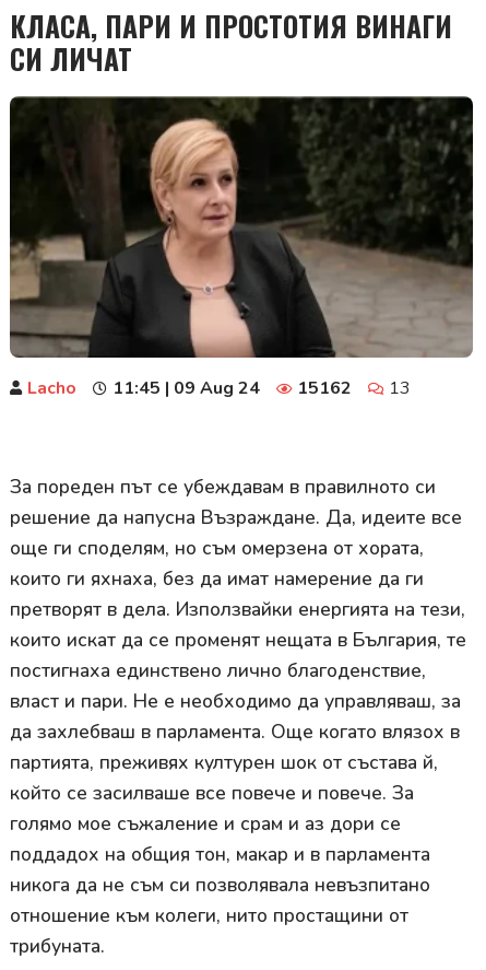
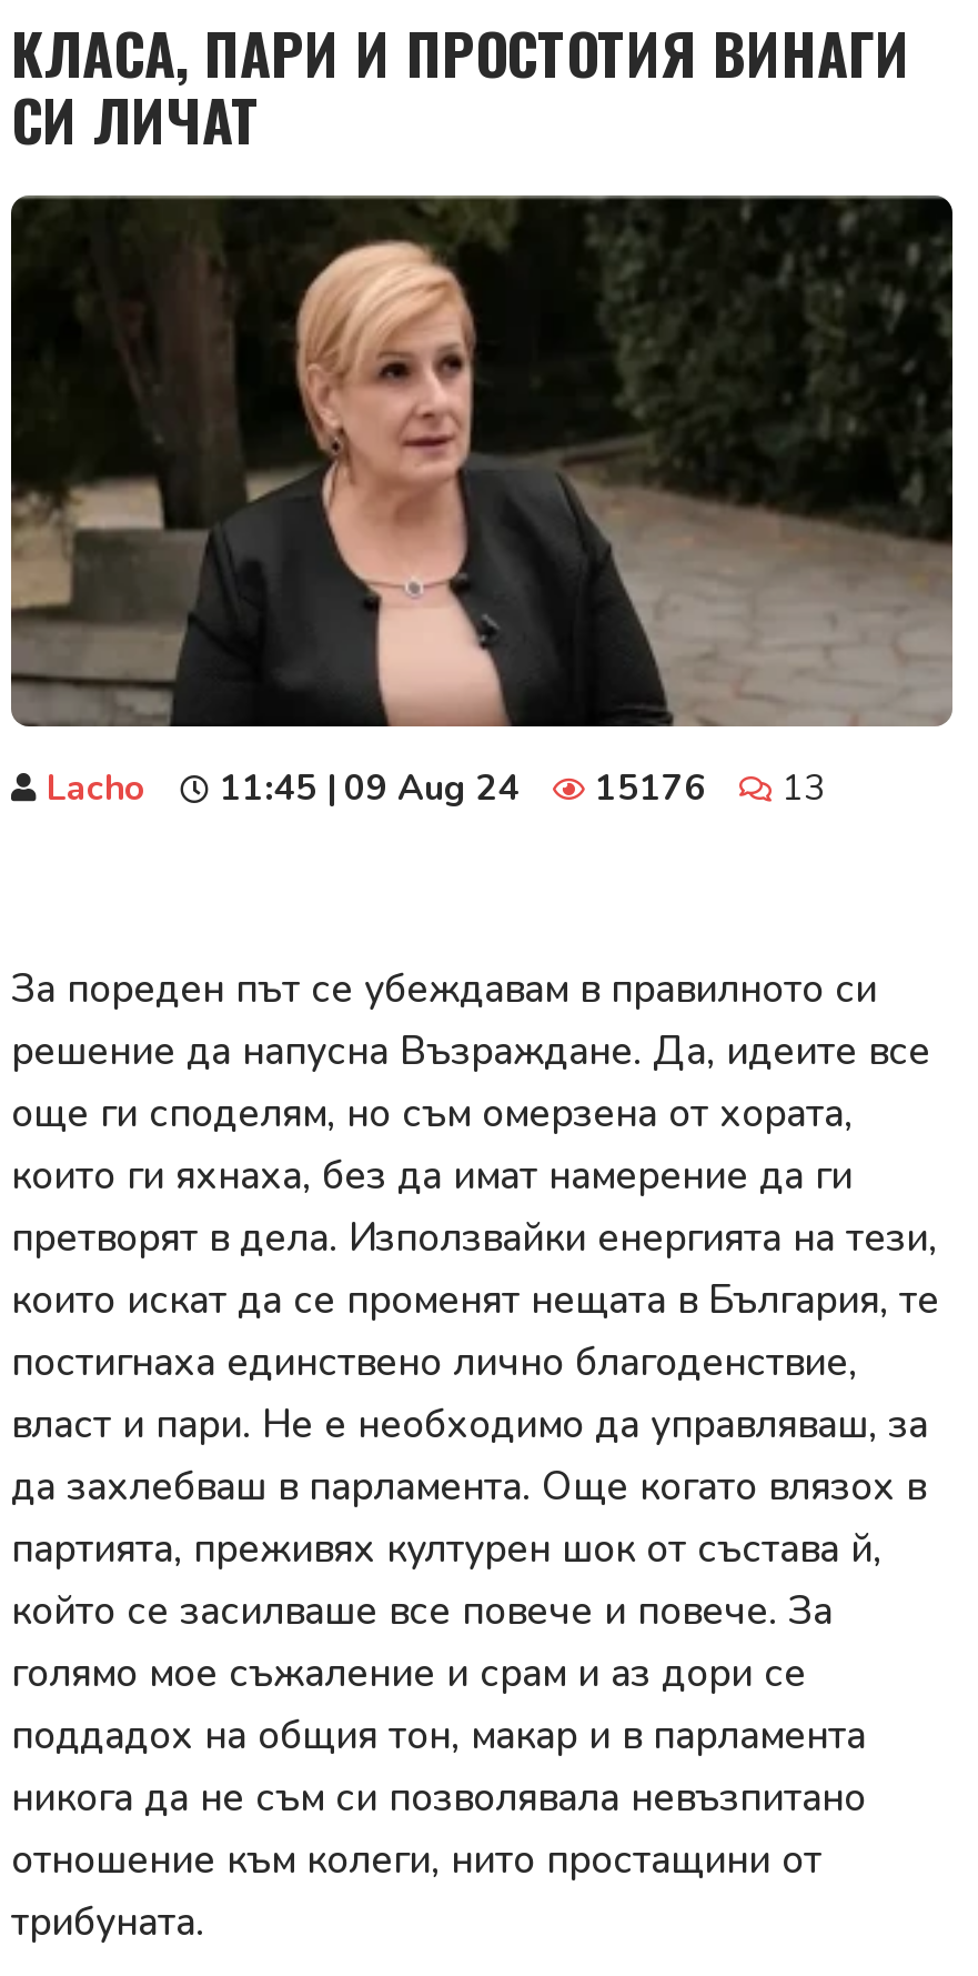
- 15162
+ 15176
